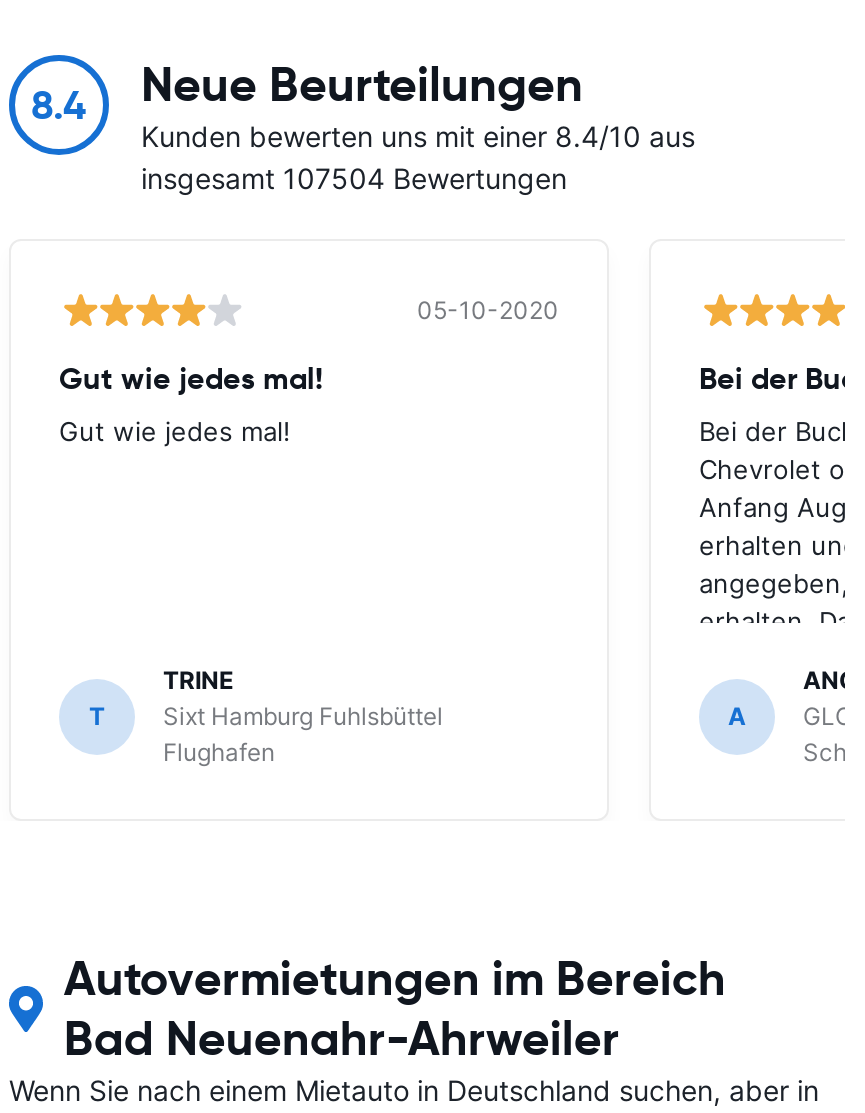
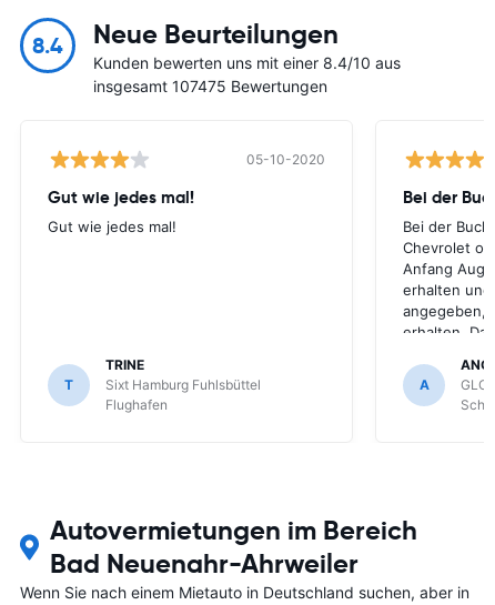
- insgesamt 107504 Bewertungen
+ insgesamt 107475 Bewertungen
